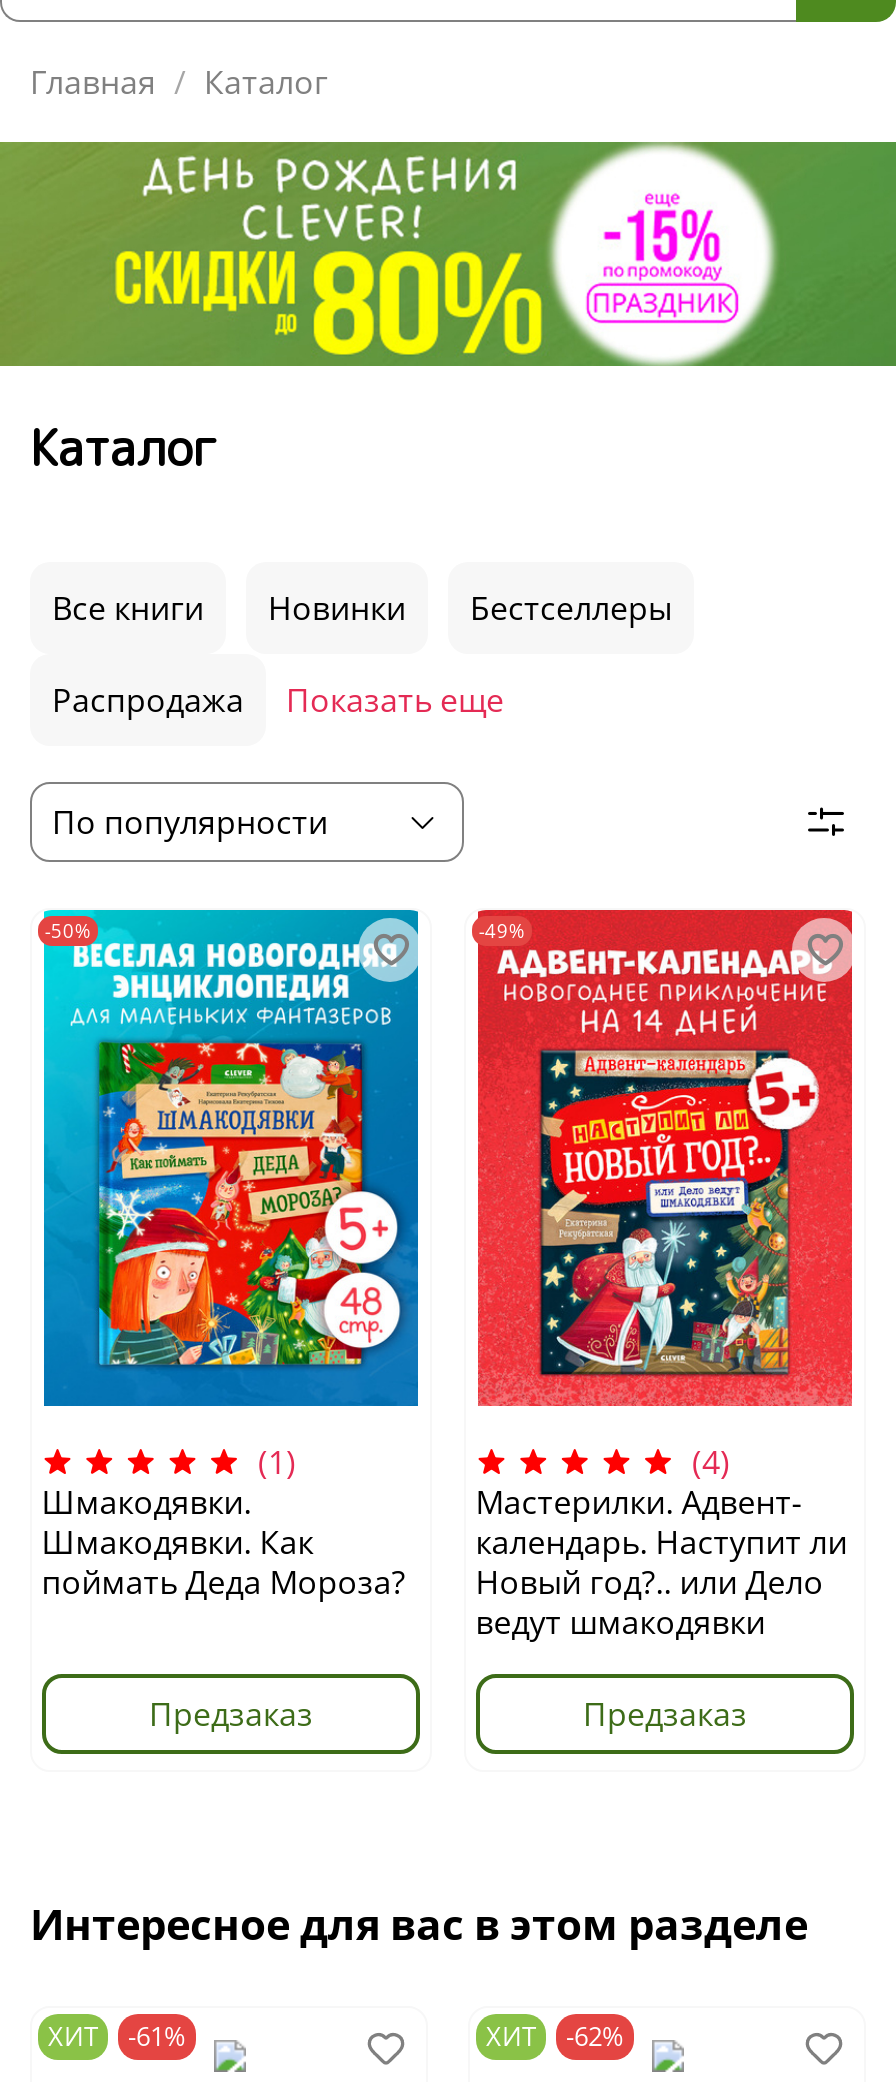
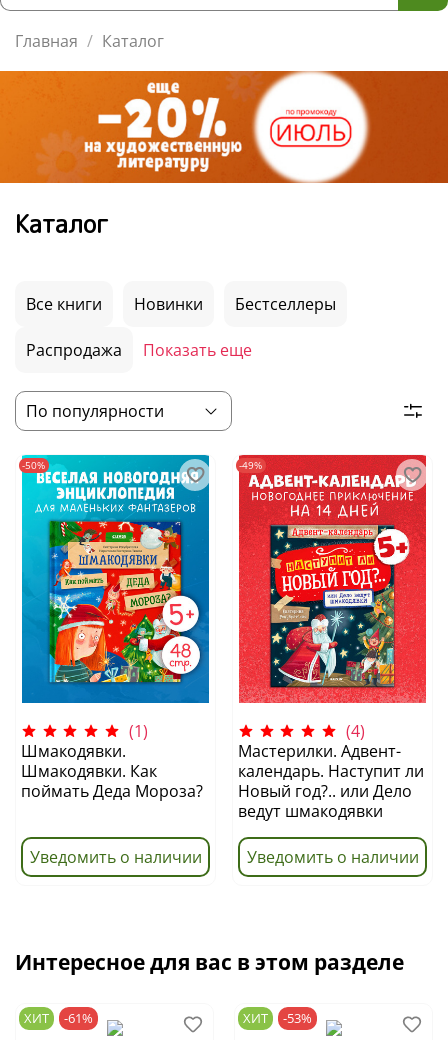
- [image]
+ [image]

- Предзаказ
+ Уведомить о наличии

- Предзаказ
+ Уведомить о наличии

- ХИТ -62%
+ ХИТ -53%
